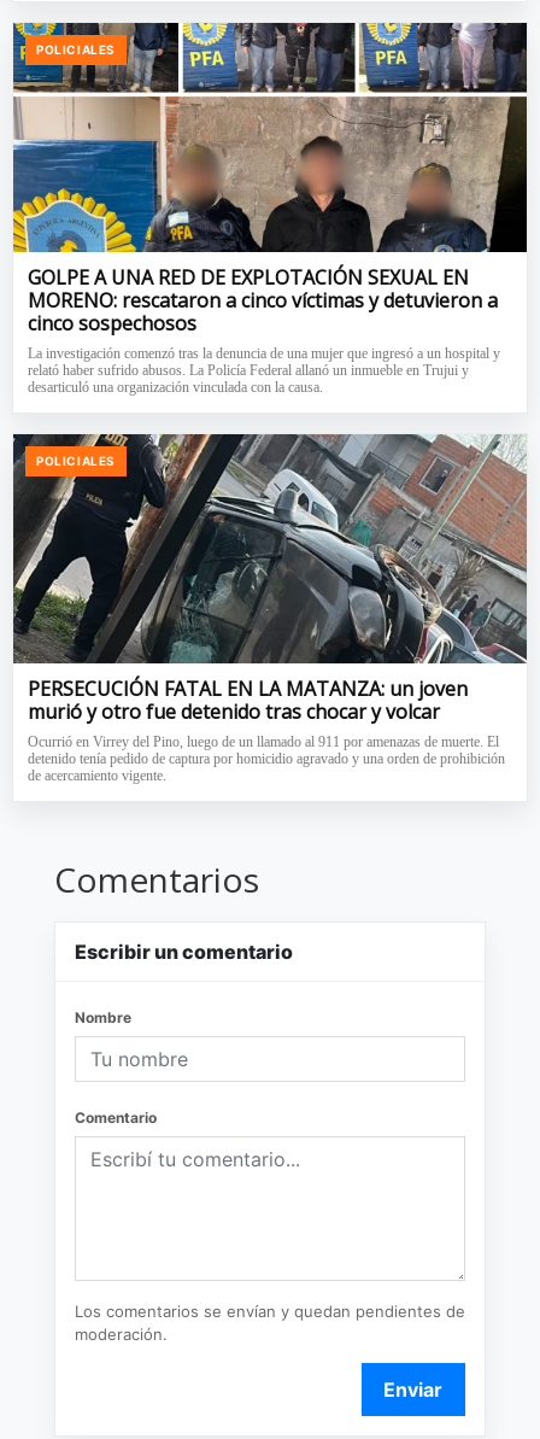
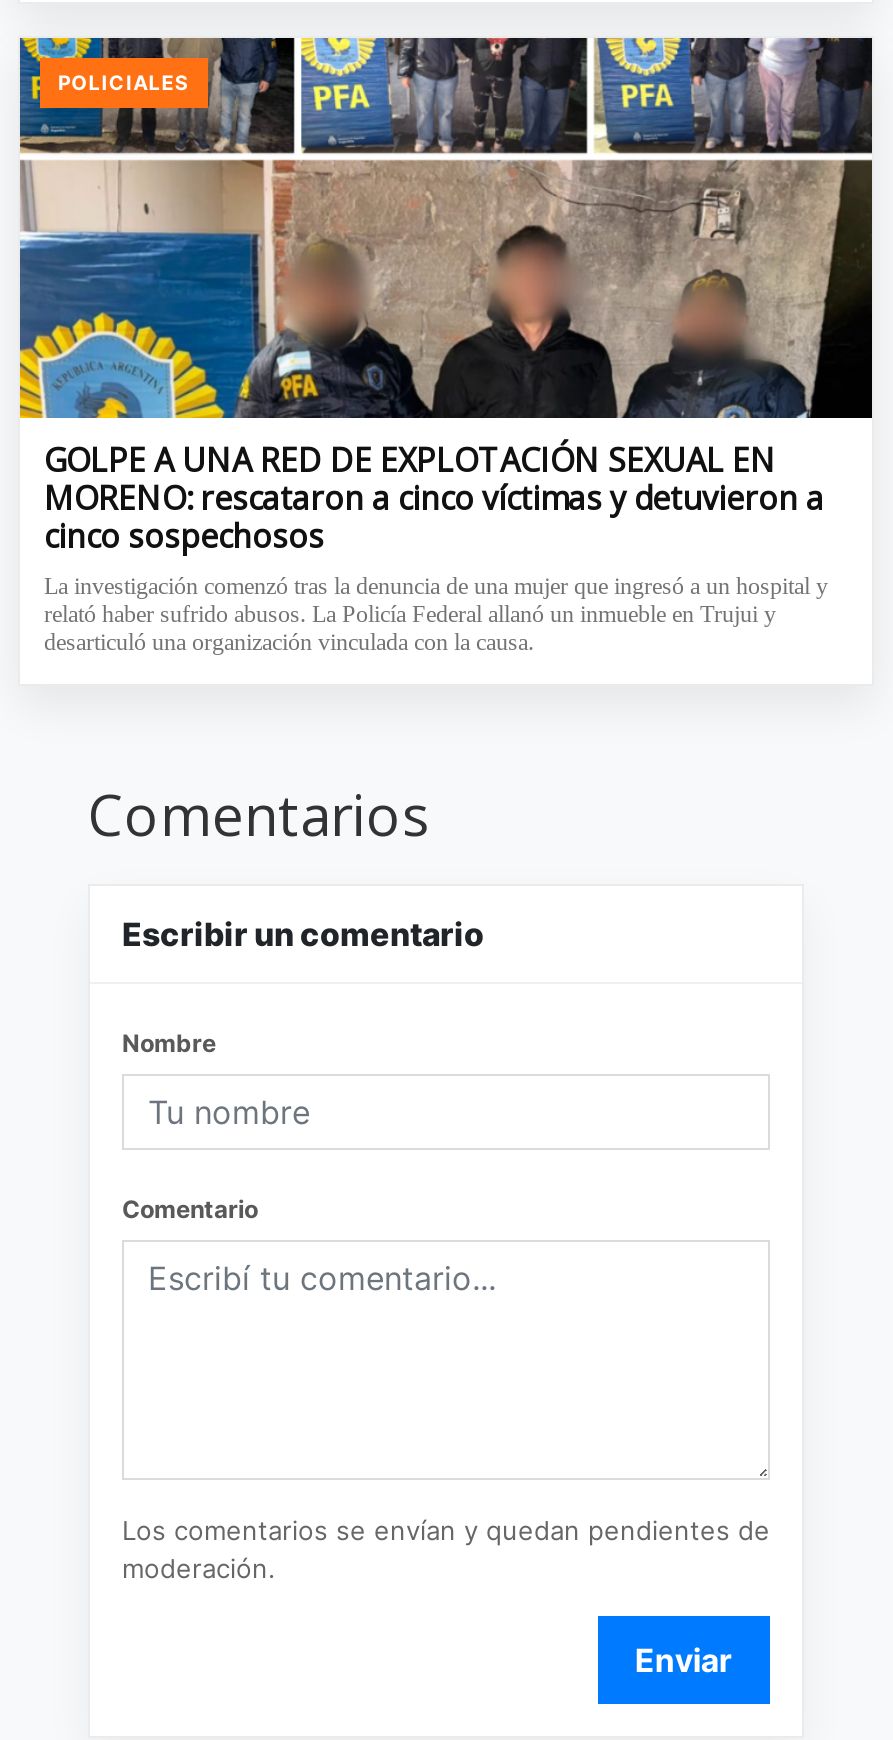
- [image]
- POLICIALES

- PERSECUCIÓN FATAL EN LA MATANZA: un joven
- murió y otro fue detenido tras chocar y volcar
- Ocurrió en Virrey del Pino, luego de un llamado al 911 por amenazas de muerte. El
- detenido tenía pedido de captura por homicidio agravado y una orden de prohibición
- de acercamiento vigente.
